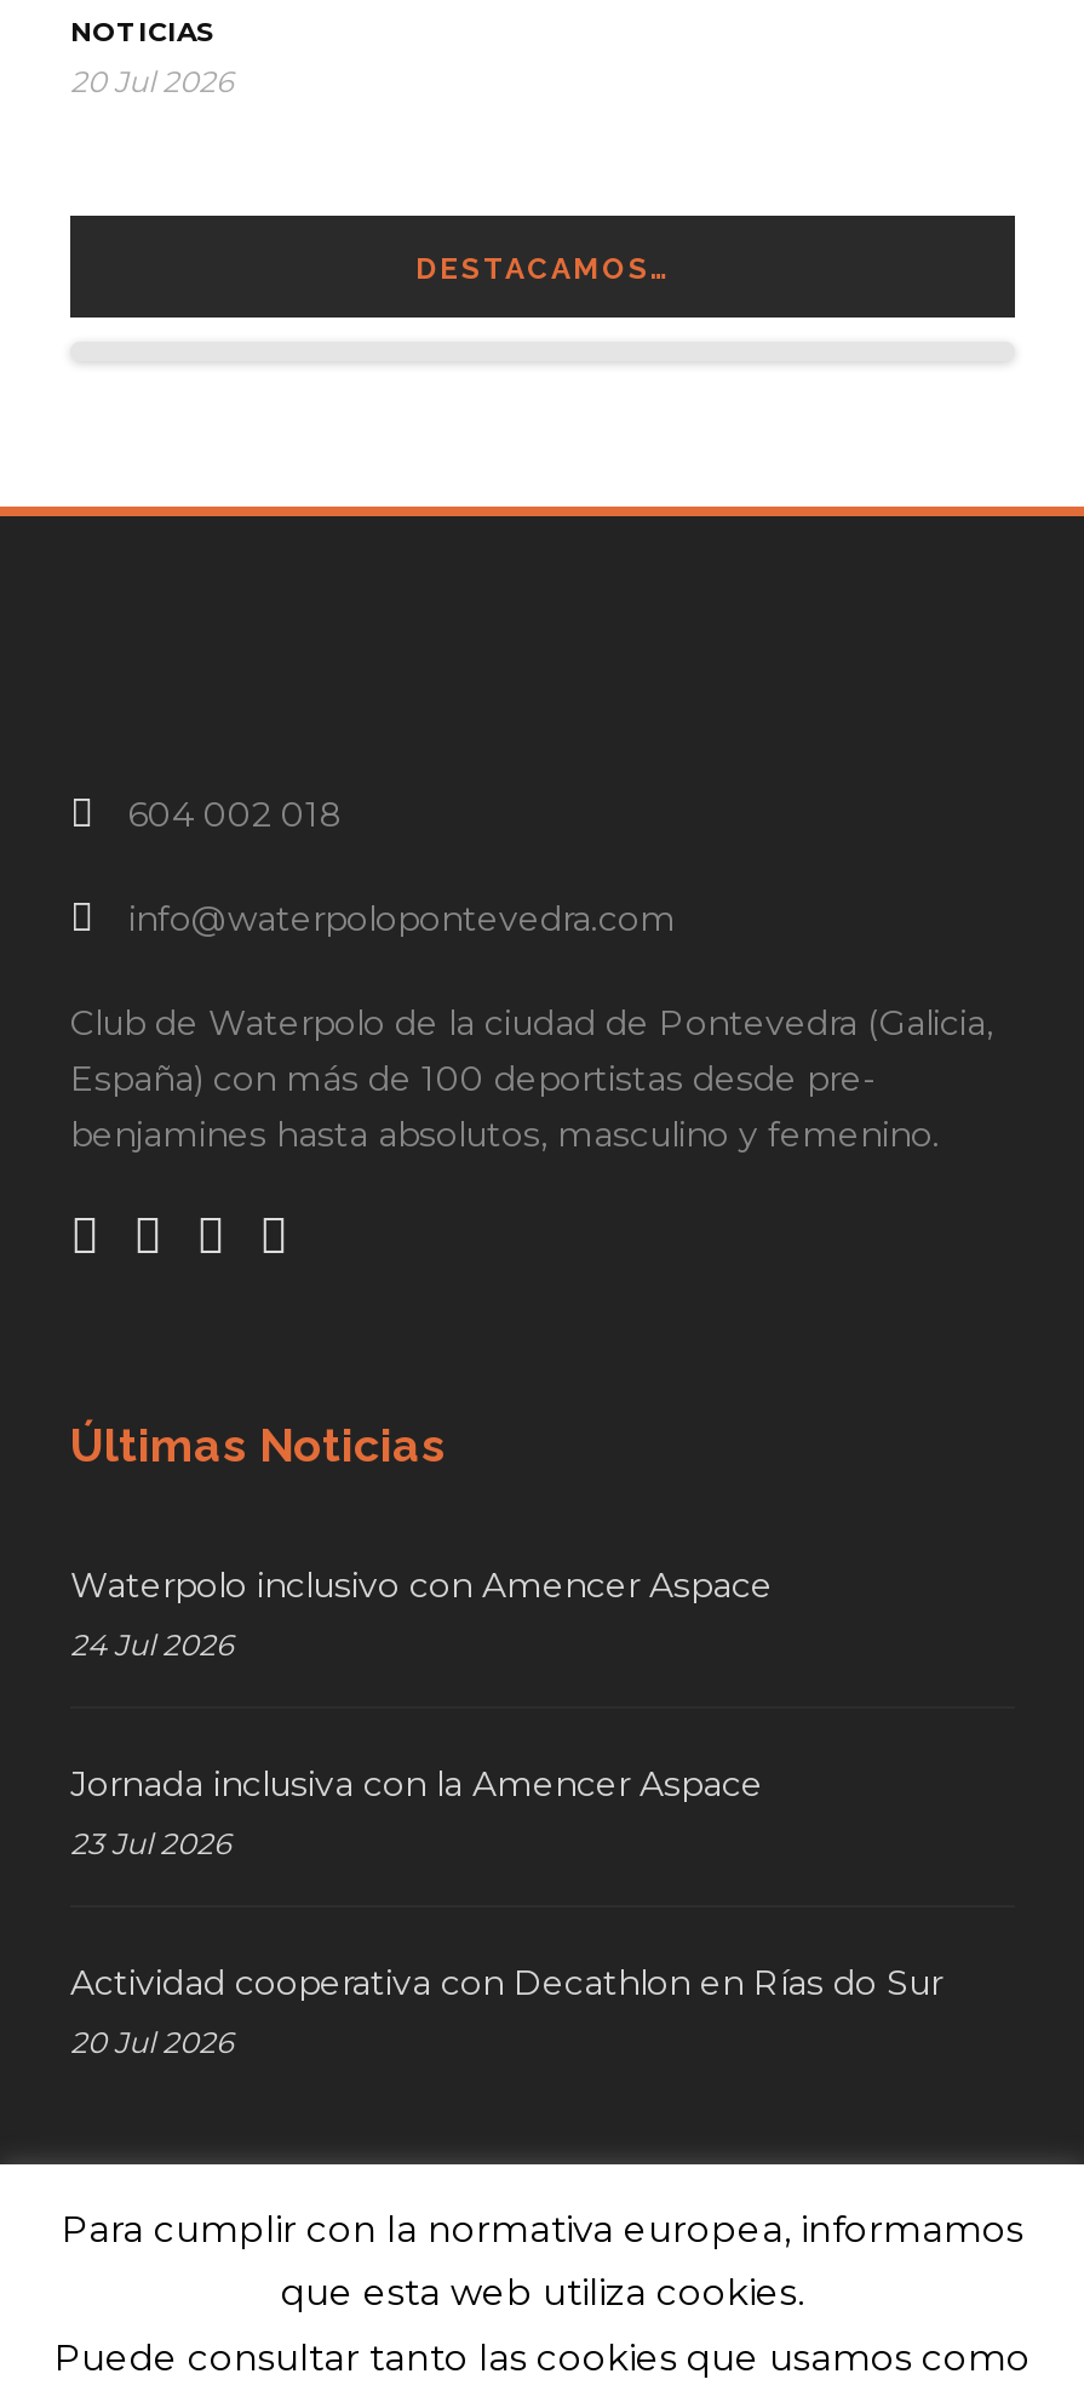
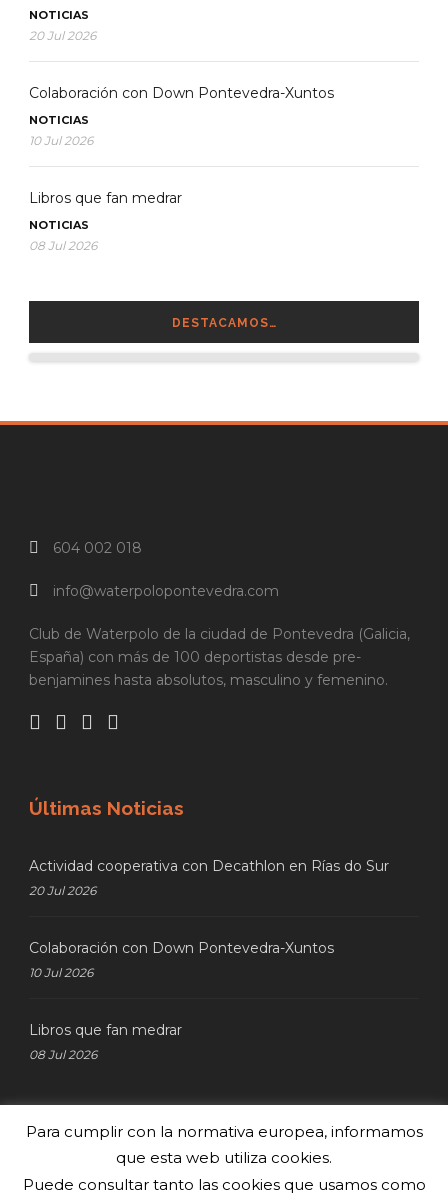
+ Colaboración con Down Pontevedra-Xuntos
+ NOTICIAS
+ 10 Jul 2026
+ Libros que fan medrar
+ NOTICIAS
+ 08 Jul 2026

- Waterpolo inclusivo con Amencer Aspace
- 24 Jul 2026
- Jornada inclusiva con la Amencer Aspace
- 23 Jul 2026

+ Colaboración con Down Pontevedra-Xuntos
+ 10 Jul 2026
+ Libros que fan medrar
+ 08 Jul 2026
